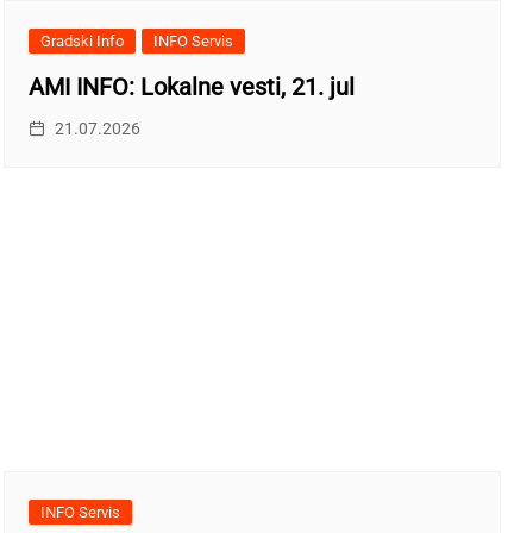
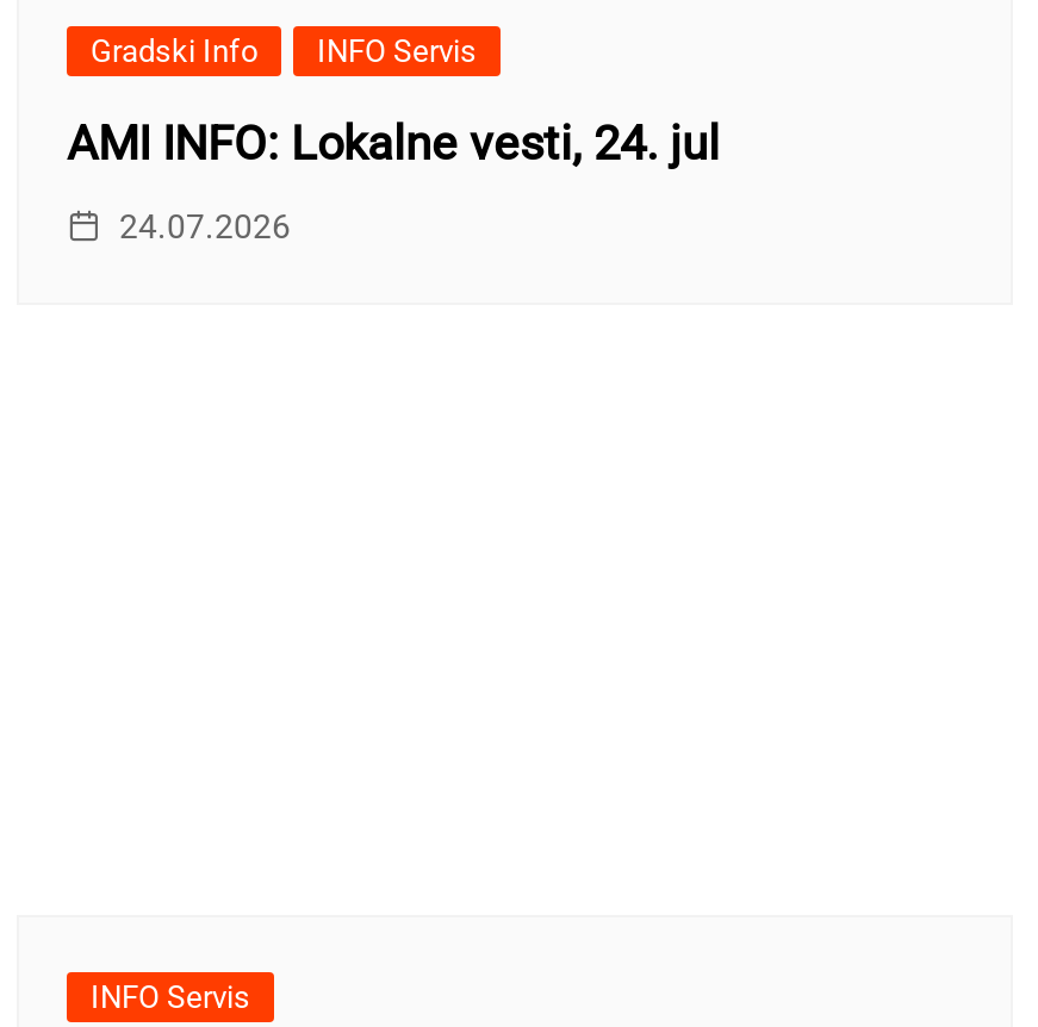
- AMI INFO: Lokalne vesti, 21. jul
+ AMI INFO: Lokalne vesti, 24. jul

- 21.07.2026
+ 24.07.2026
